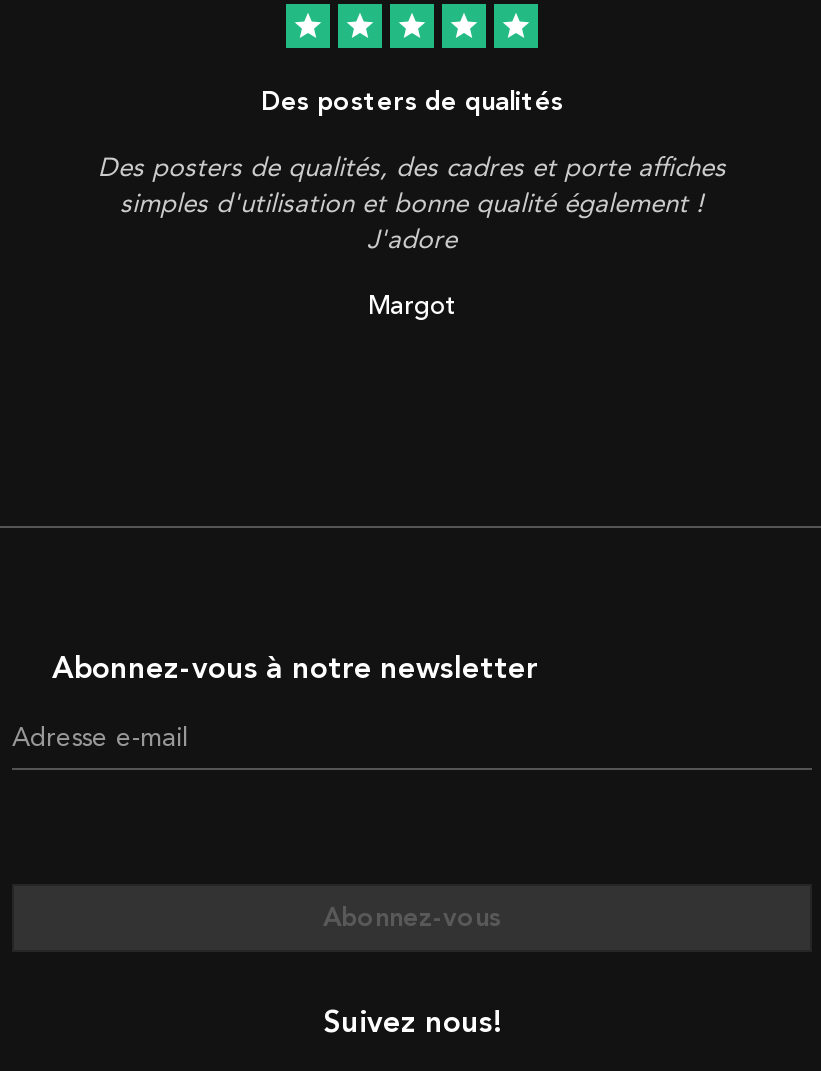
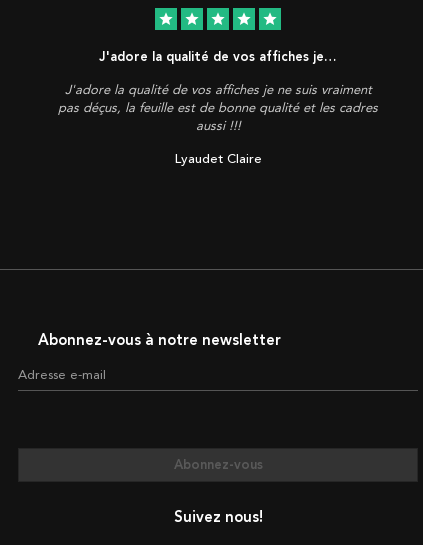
- Des posters de qualités
+ J'adore la qualité de vos affiches je…

- Des posters de qualités, des cadres et porte affiches
- simples d'utilisation et bonne qualité également !
- J'adore
+ J'adore la qualité de vos affiches je ne suis vraiment
+ pas déçus, la feuille est de bonne qualité et les cadres
+ aussi !!!

- Margot
+ Lyaudet Claire
